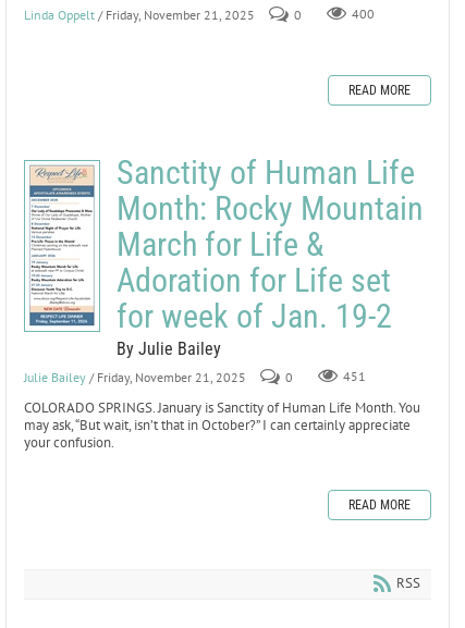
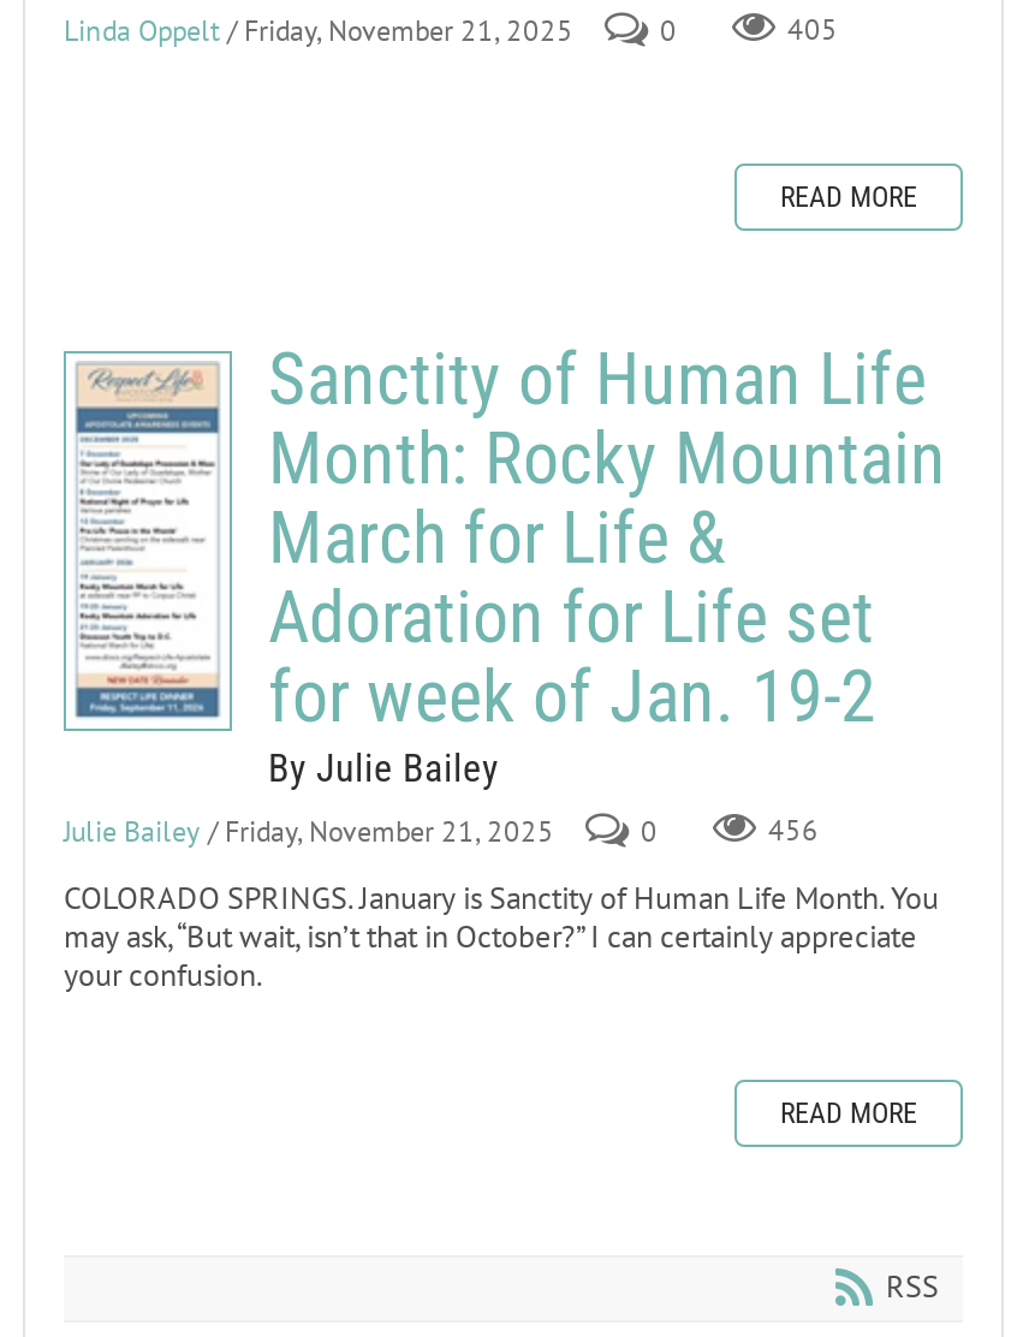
- 400
+ 405

- 451
+ 456
